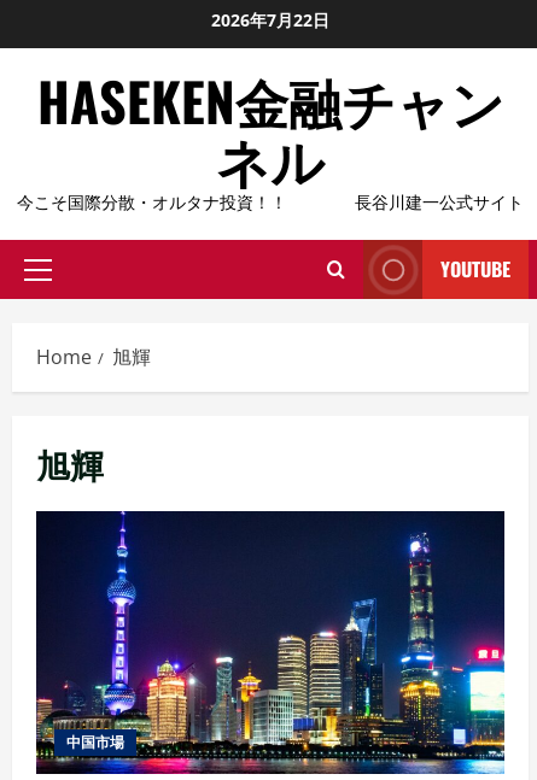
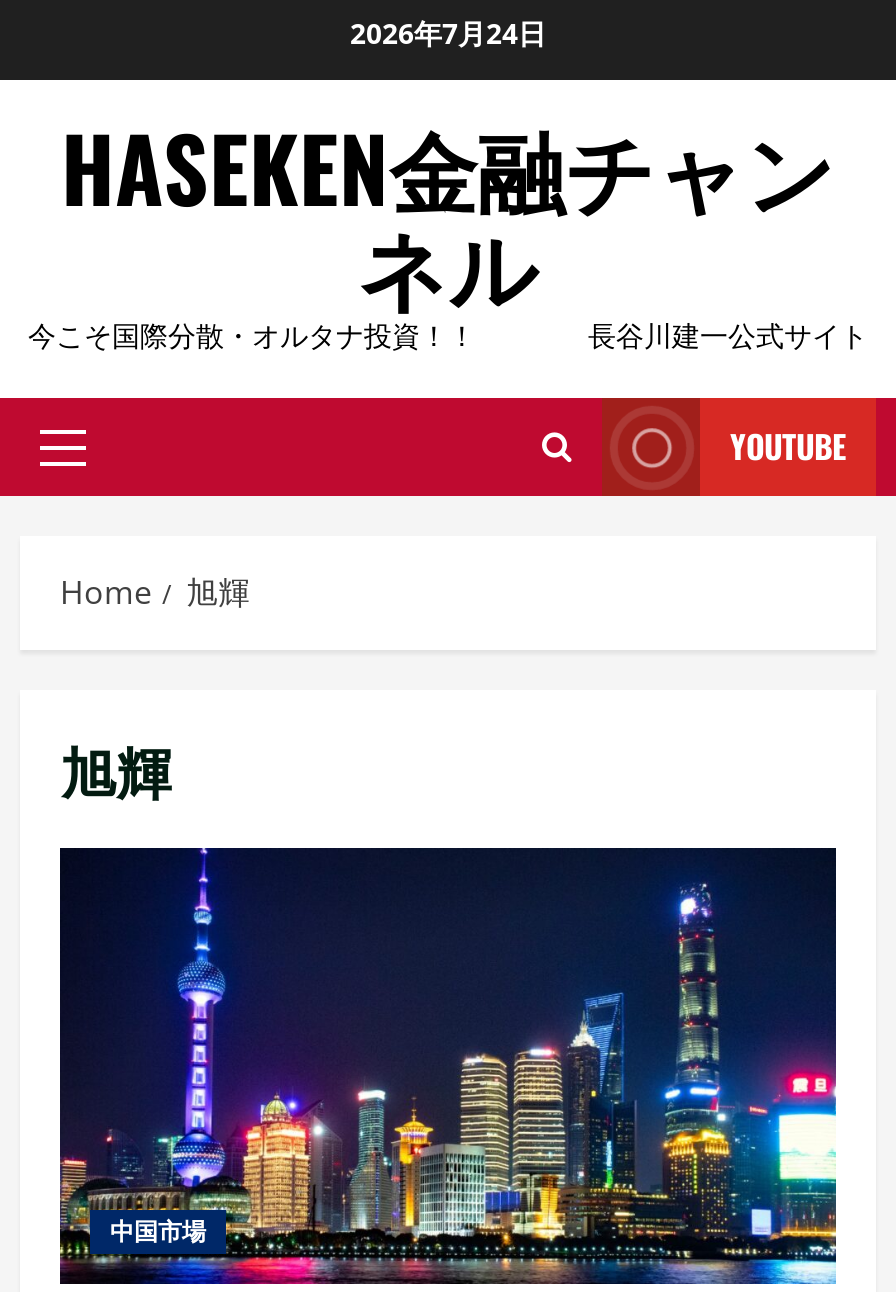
- 2026年7月22日
+ 2026年7月24日
